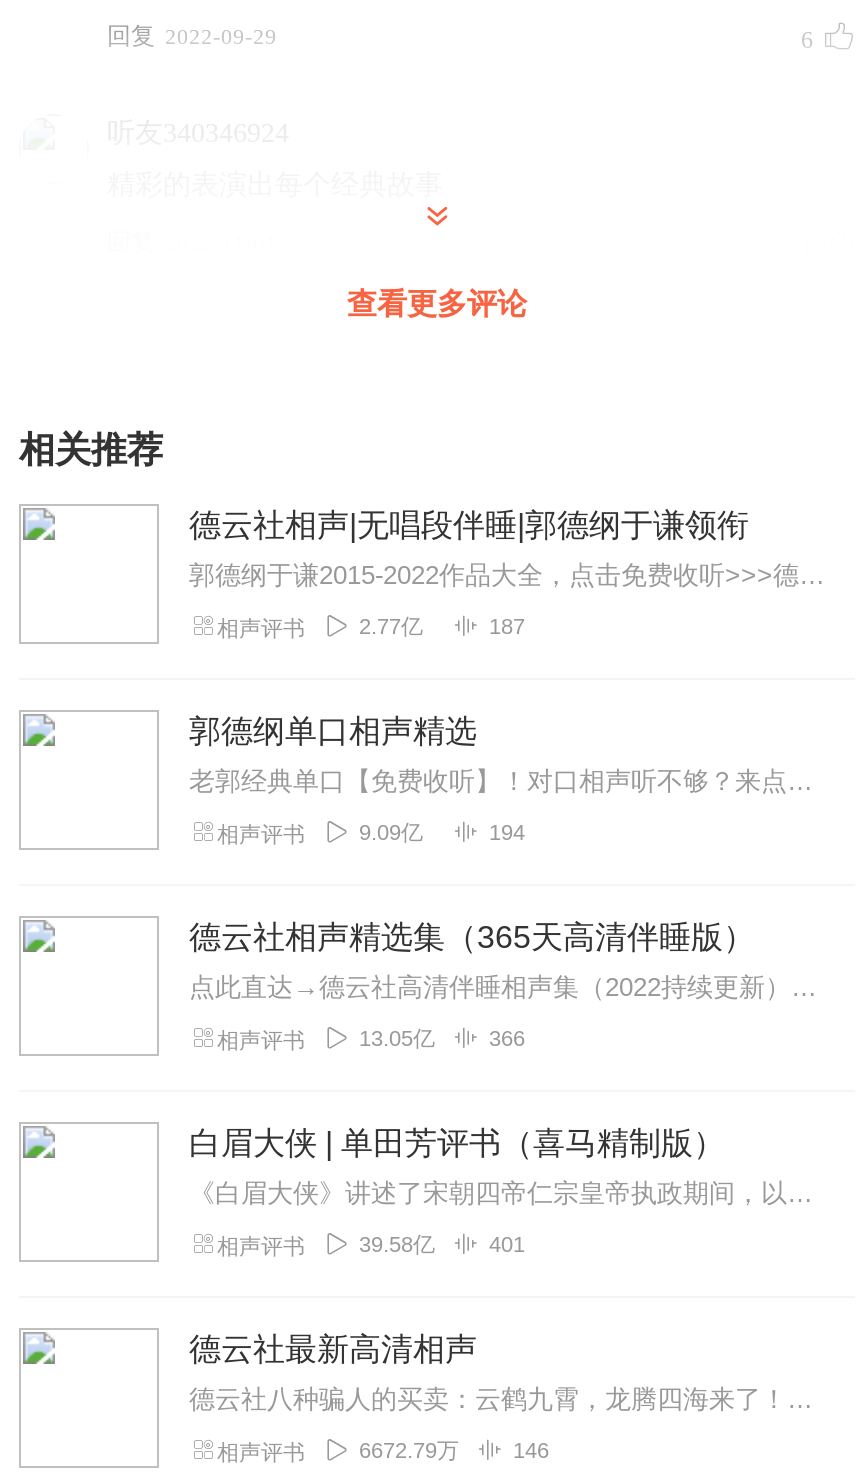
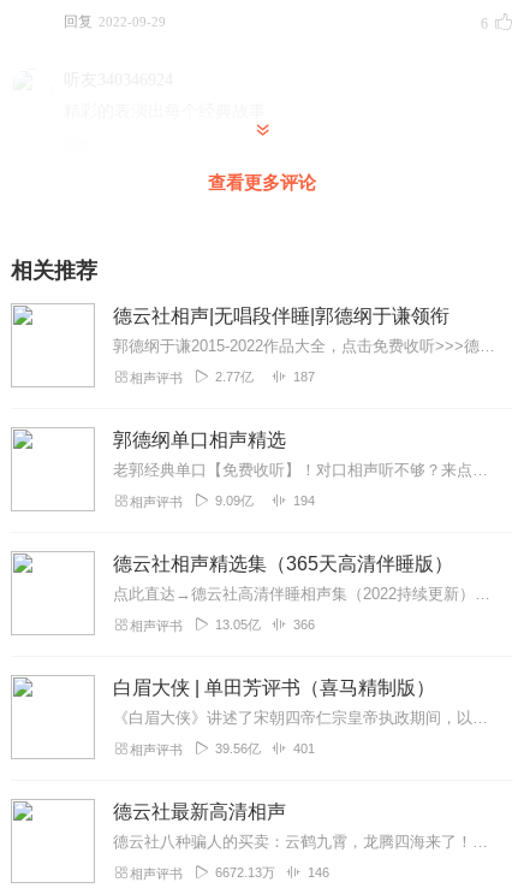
- 39.58亿
+ 39.56亿

- 6672.79万
+ 6672.13万
